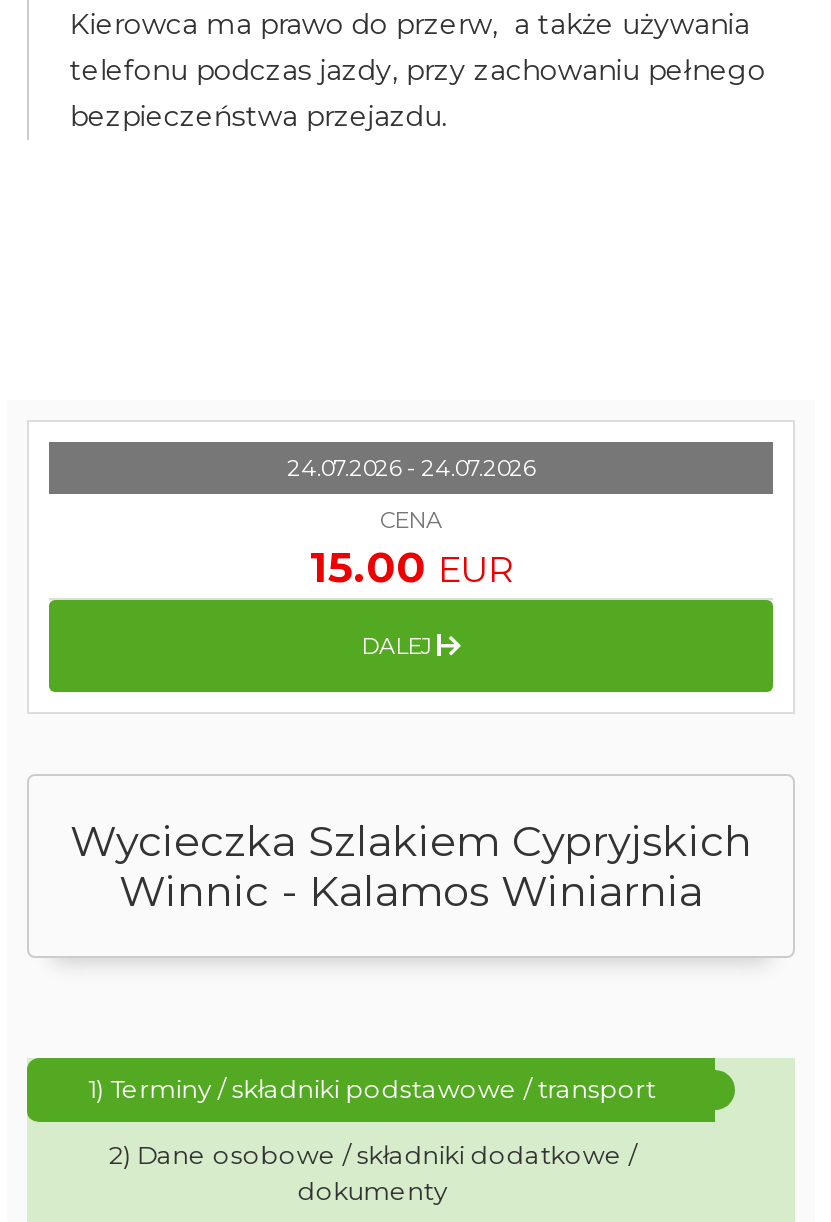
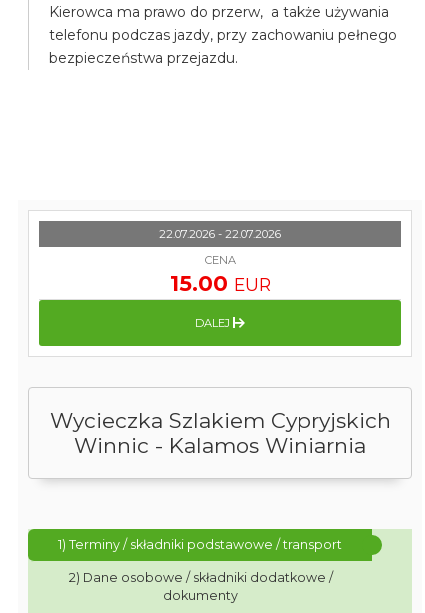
- 24.07.2026 - 24.07.2026
+ 22.07.2026 - 22.07.2026
